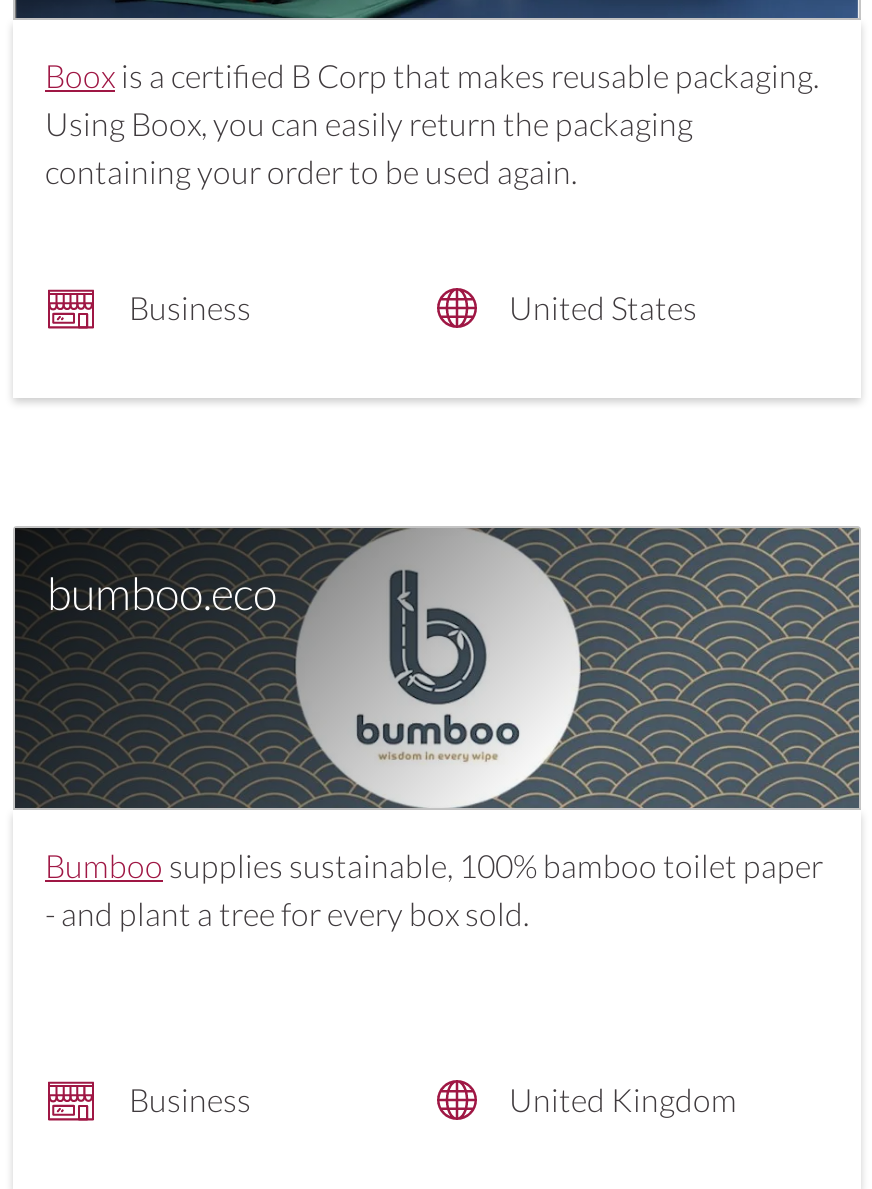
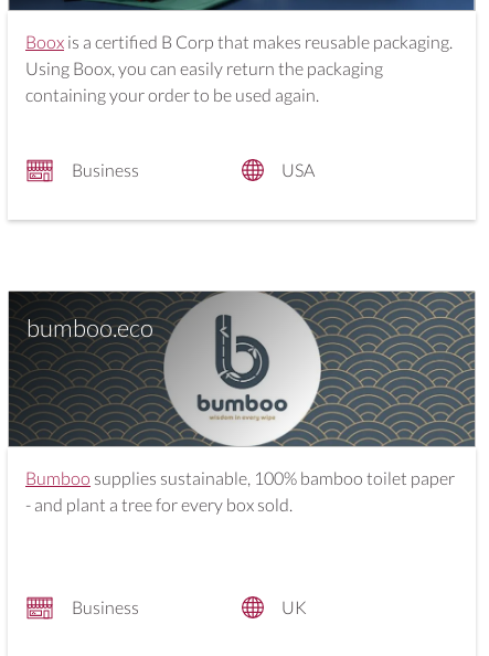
- United States
+ USA

- United Kingdom
+ UK
